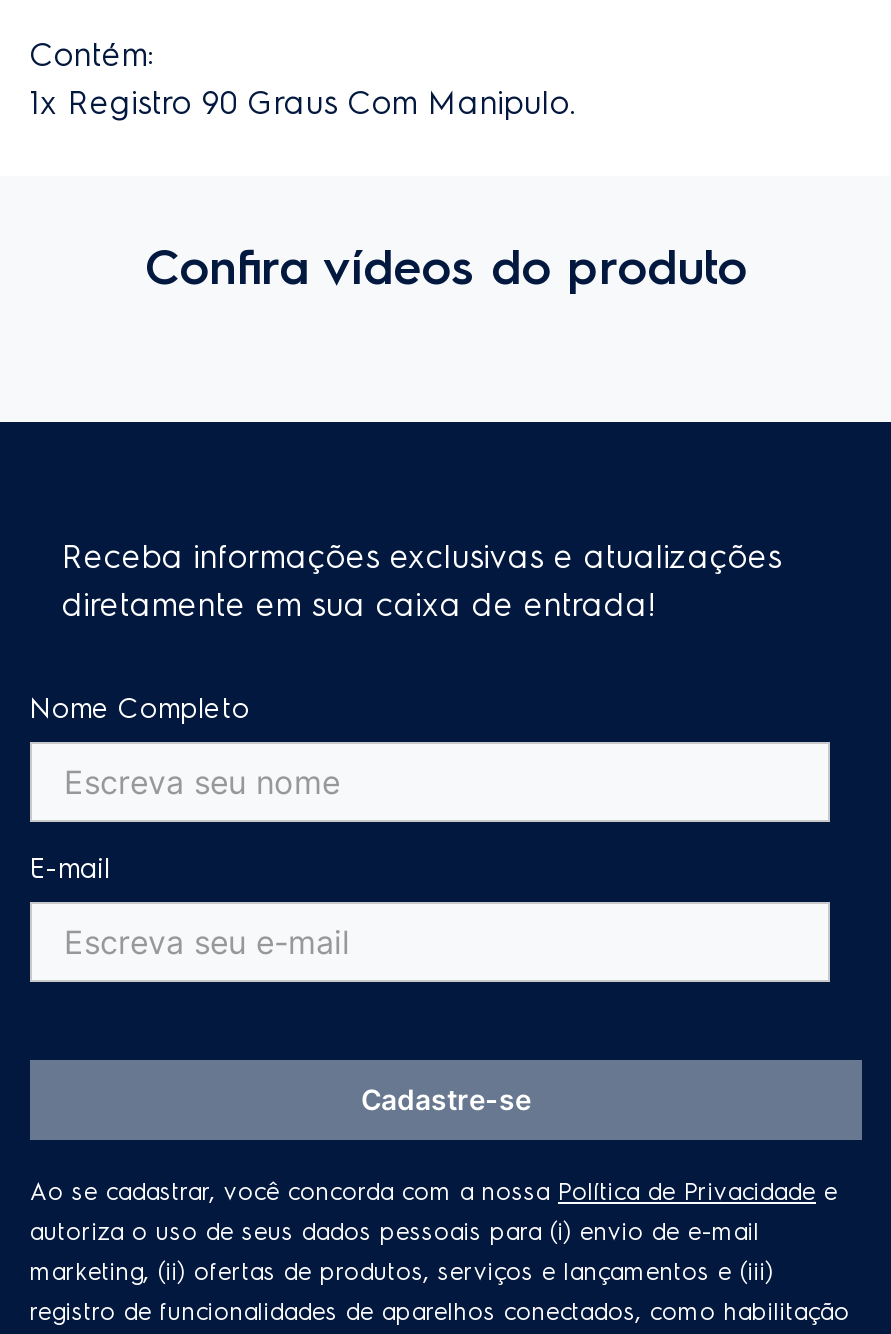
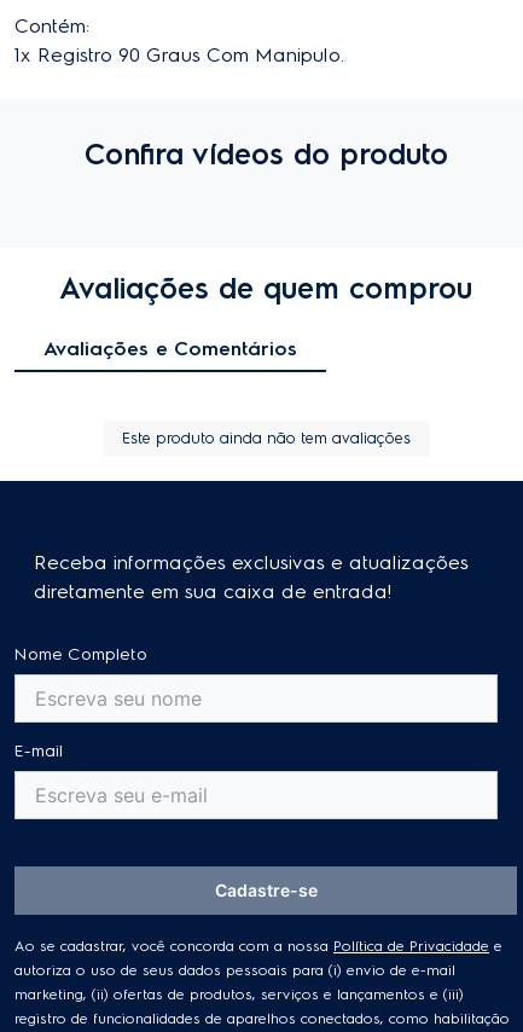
+ Avaliações de quem comprou
+ Avaliações e Comentários

+ Este produto ainda não tem avaliações
